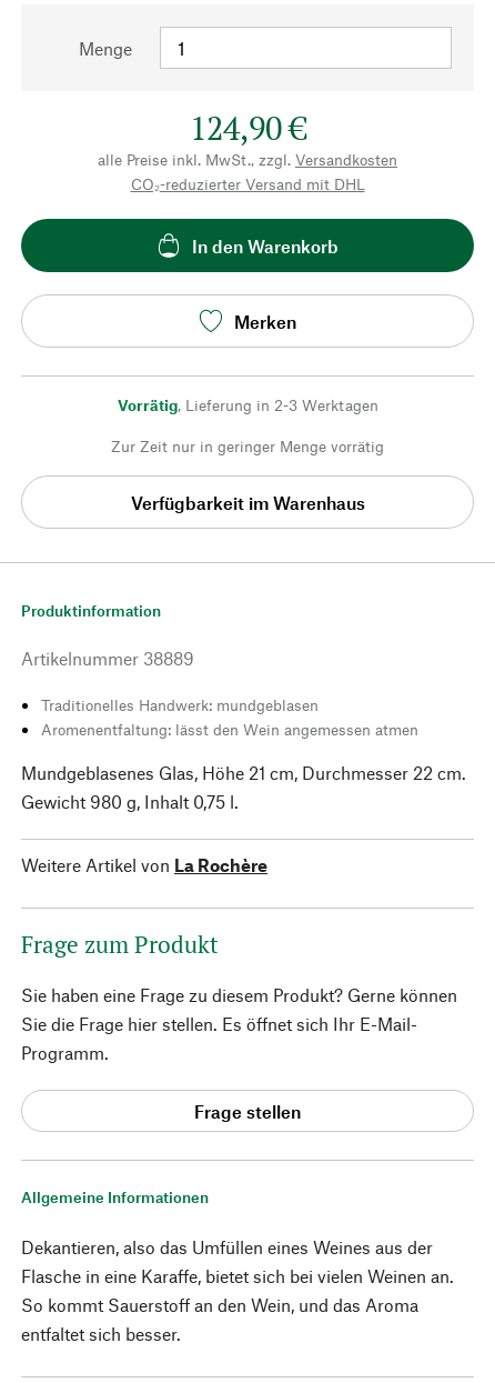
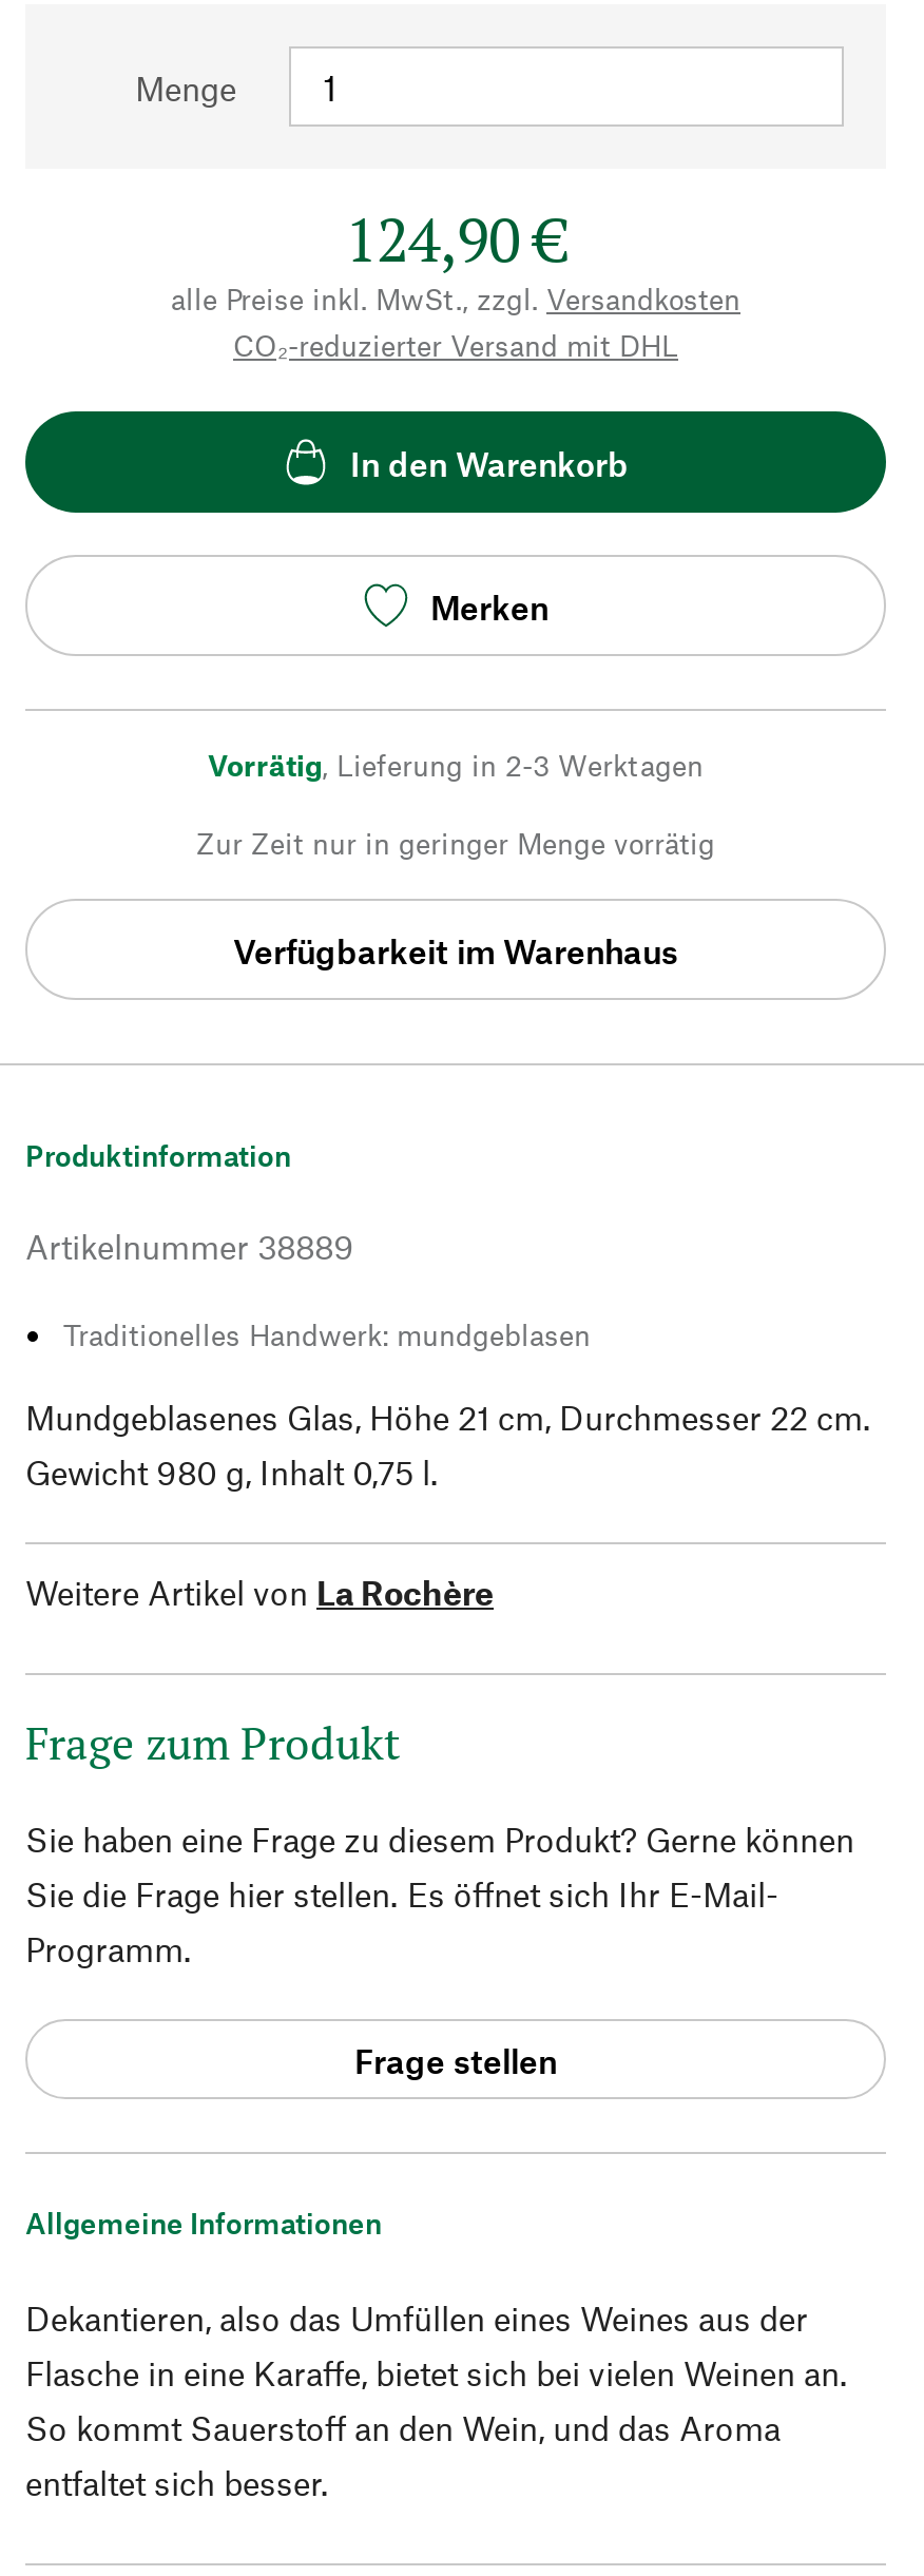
- Aromenentfaltung: lässt den Wein angemessen atmen
